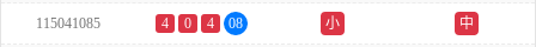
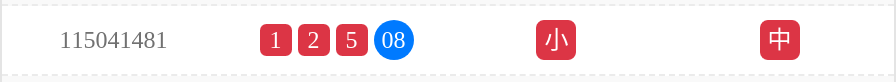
- 115041085
+ 115041481

- 4
+ 1

- 0
+ 2

- 4
+ 5
